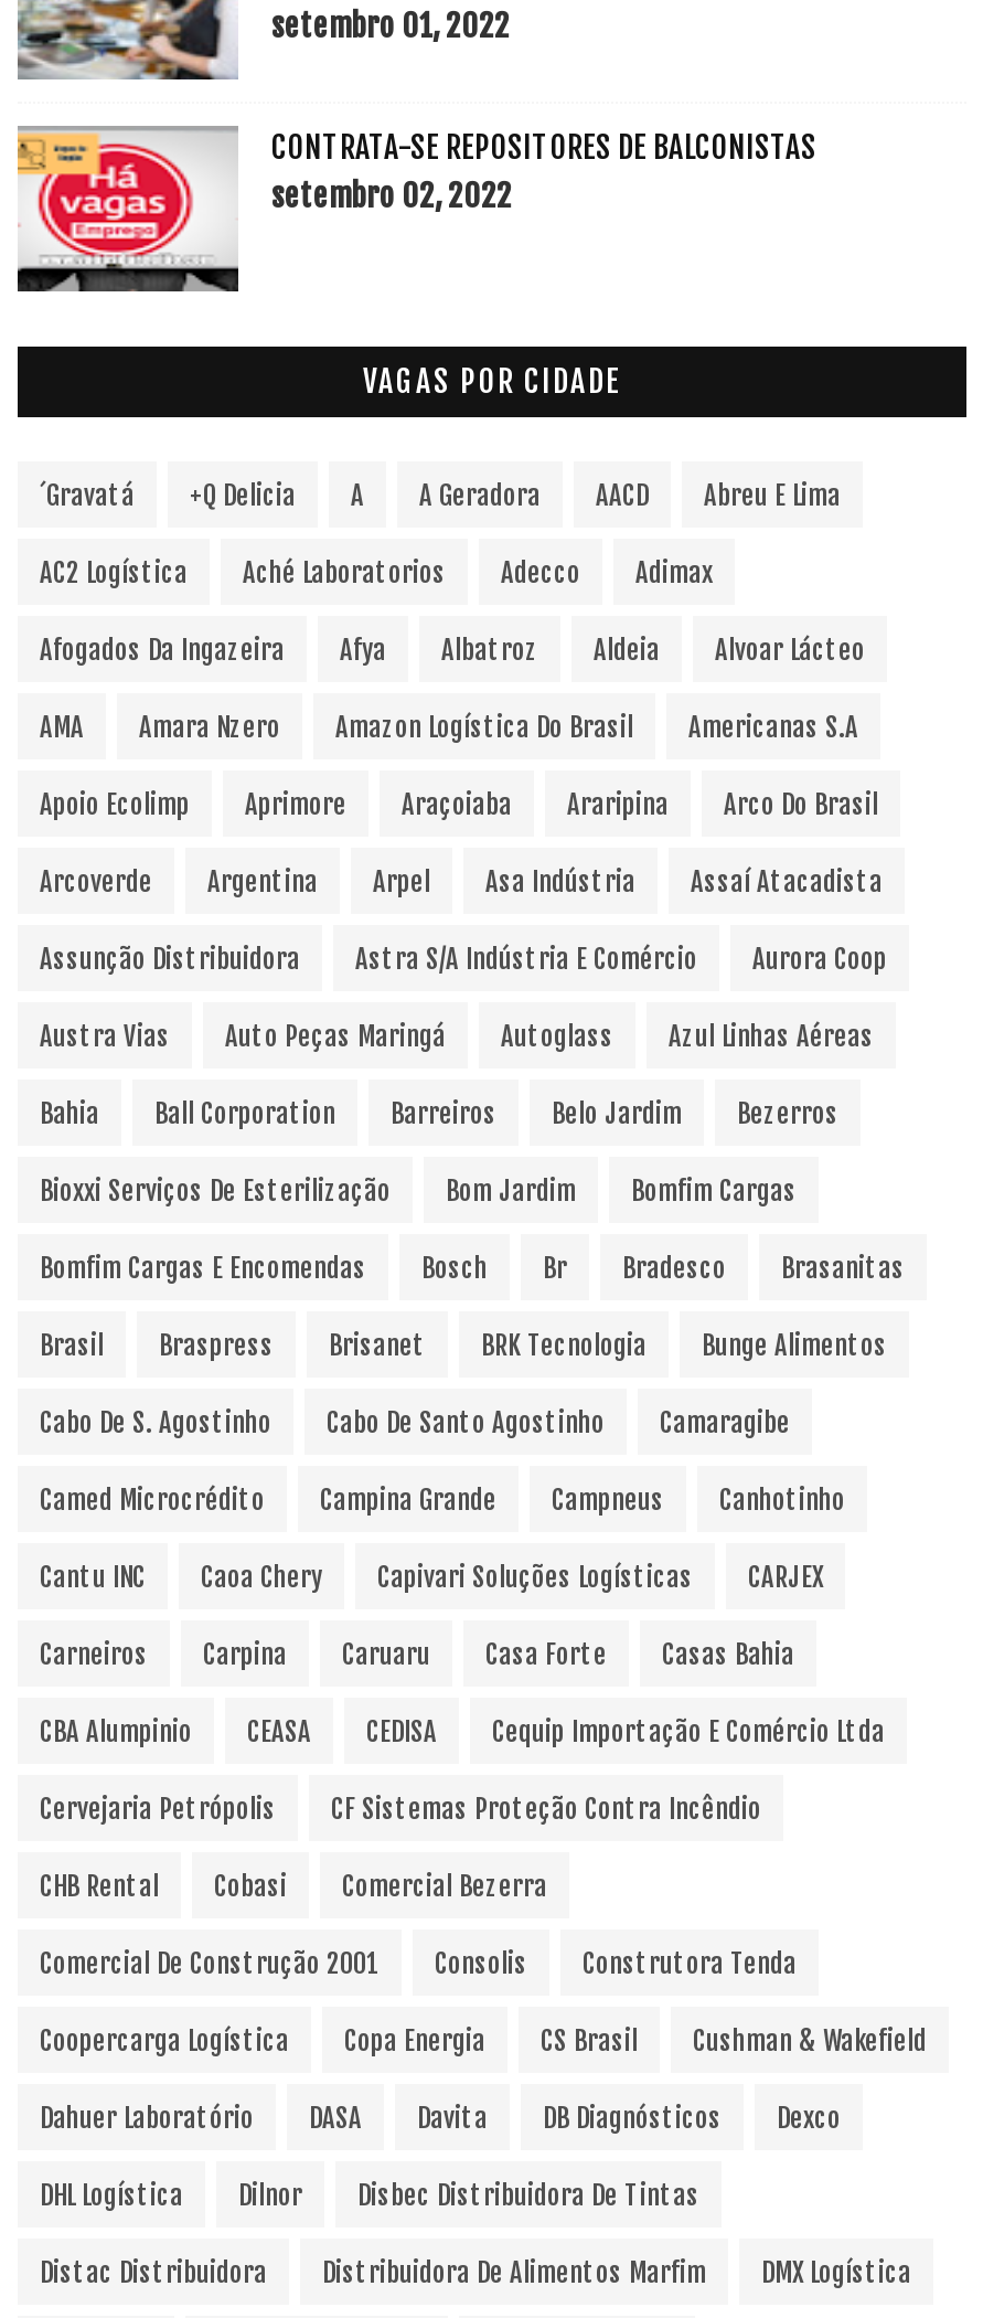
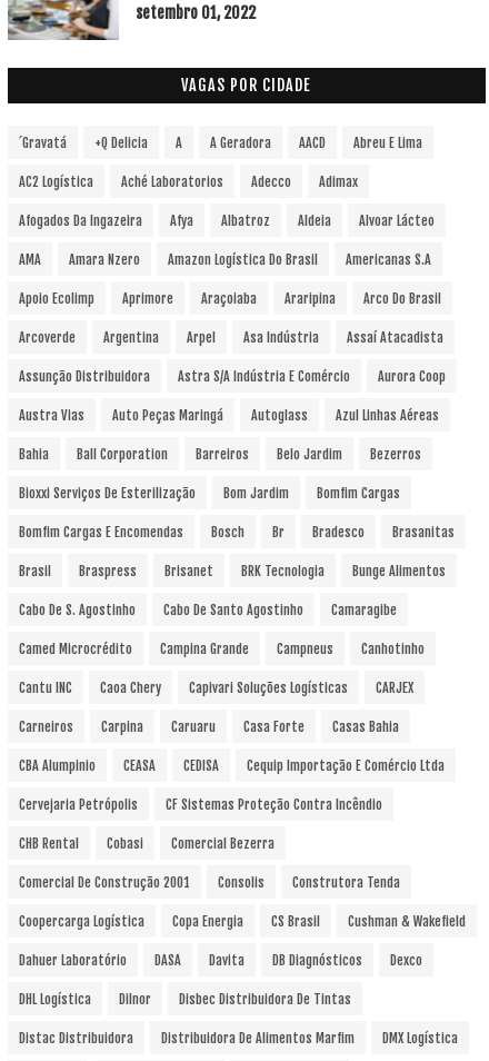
- [image]
- CONTRATA-SE REPOSITORES DE BALCONISTAS
- setembro 02, 2022
